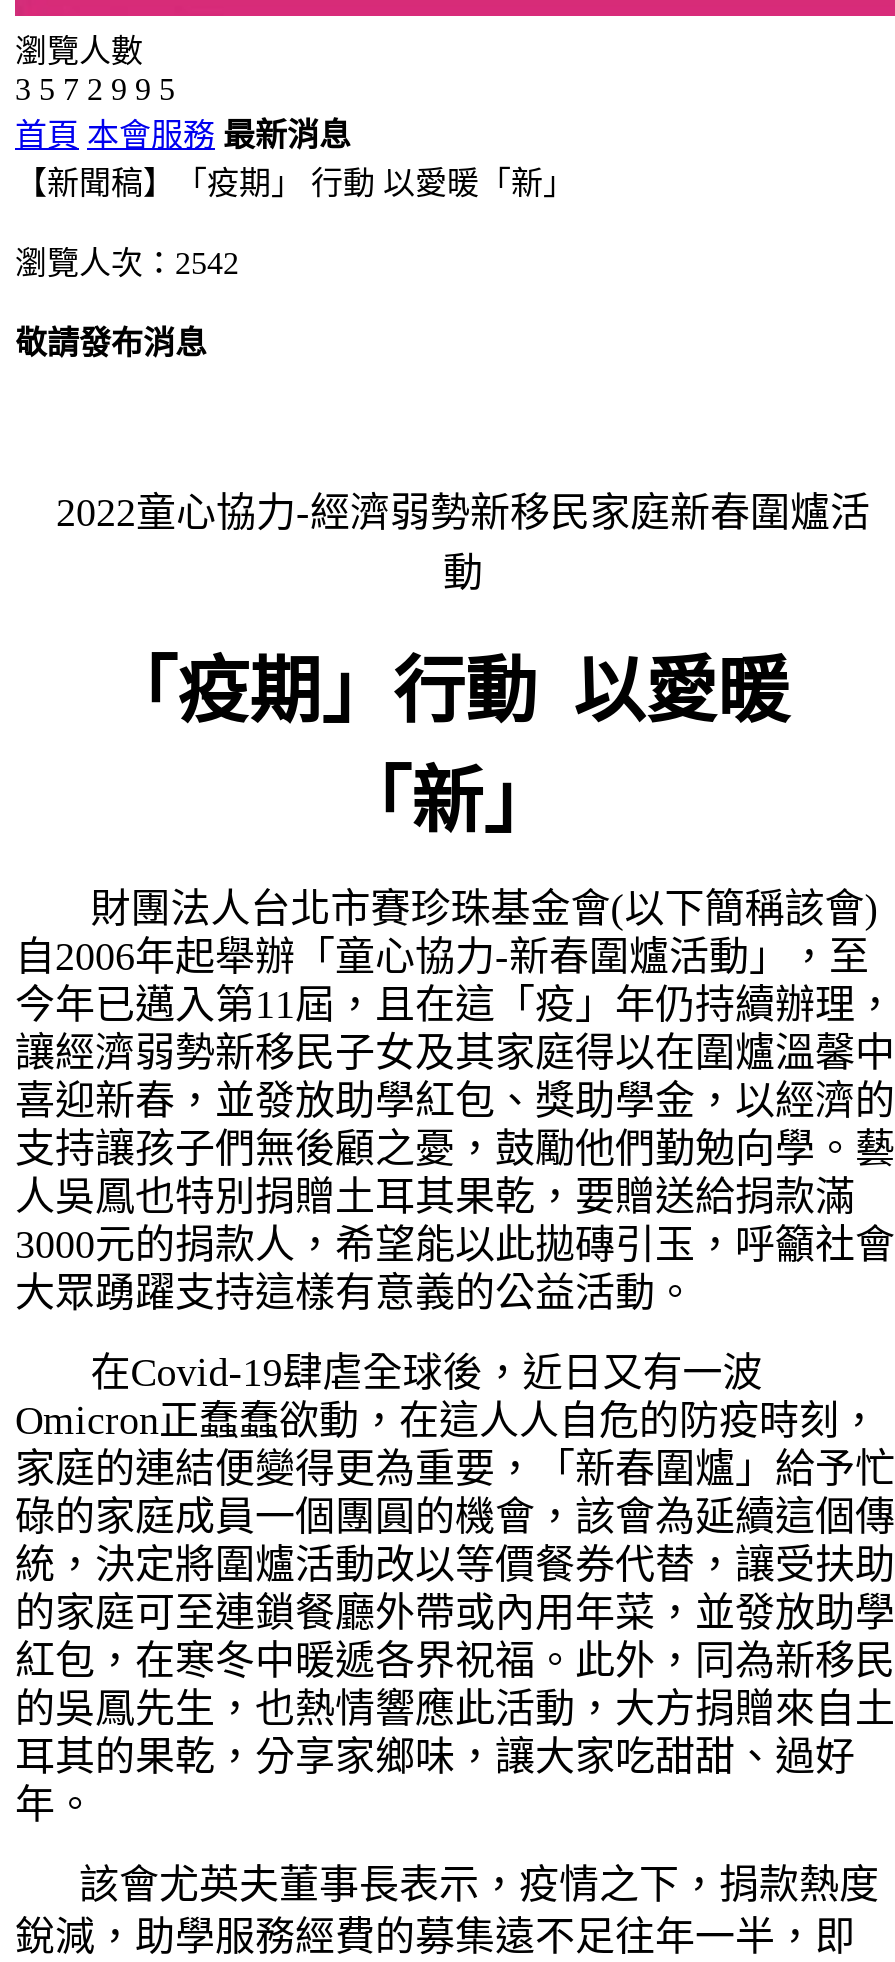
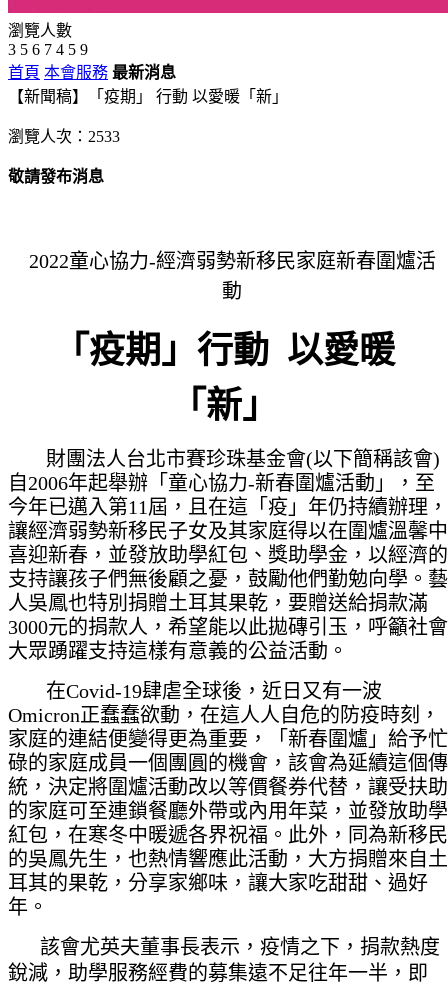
- 3 5 7 2 9 9 5
+ 3 5 6 7 4 5 9

- 瀏覽人次：2542
+ 瀏覽人次：2533
